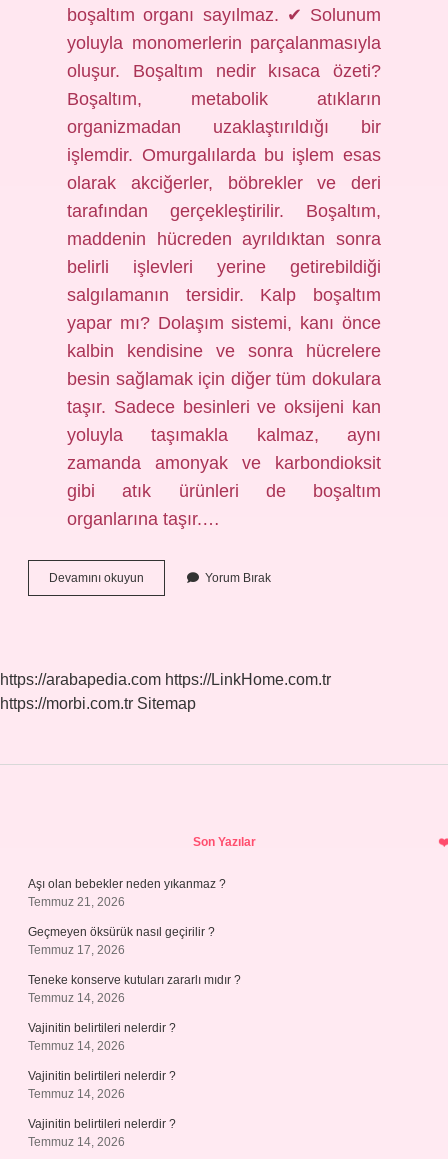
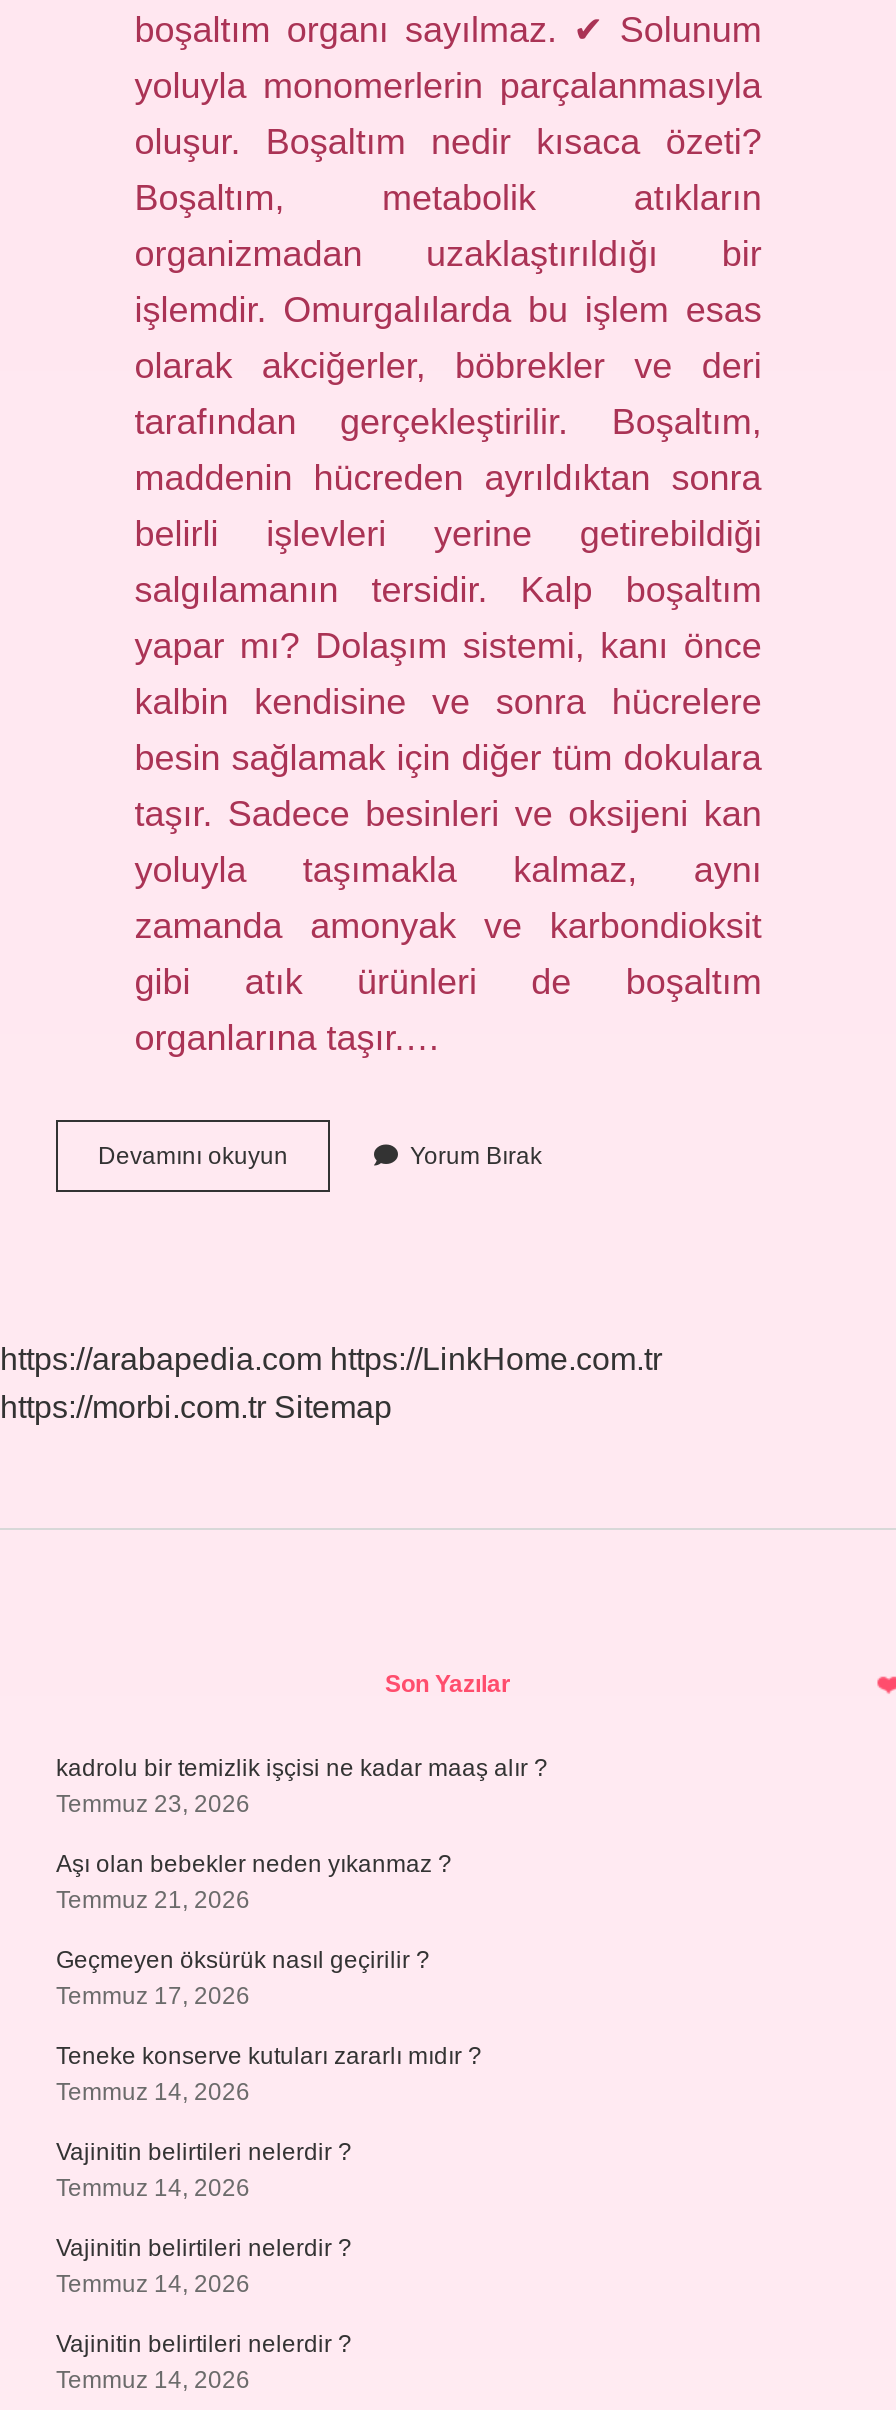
+ kadrolu bir temizlik işçisi ne kadar maaş alır ?
+ Temmuz 23, 2026
